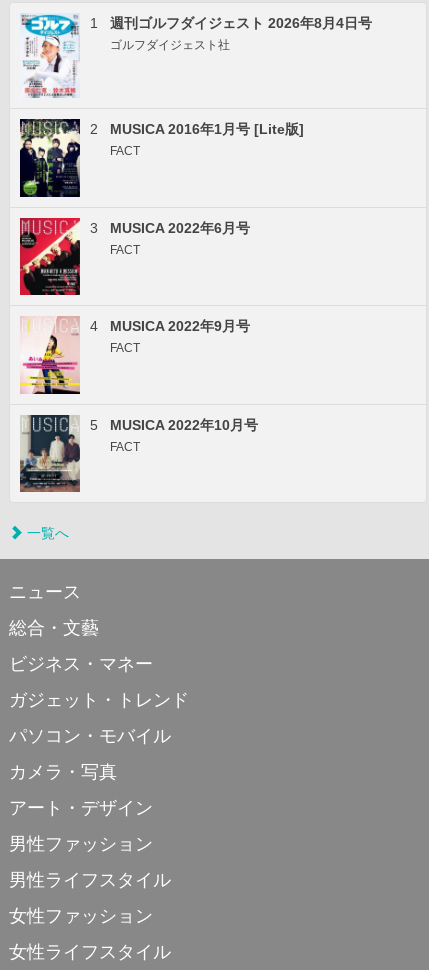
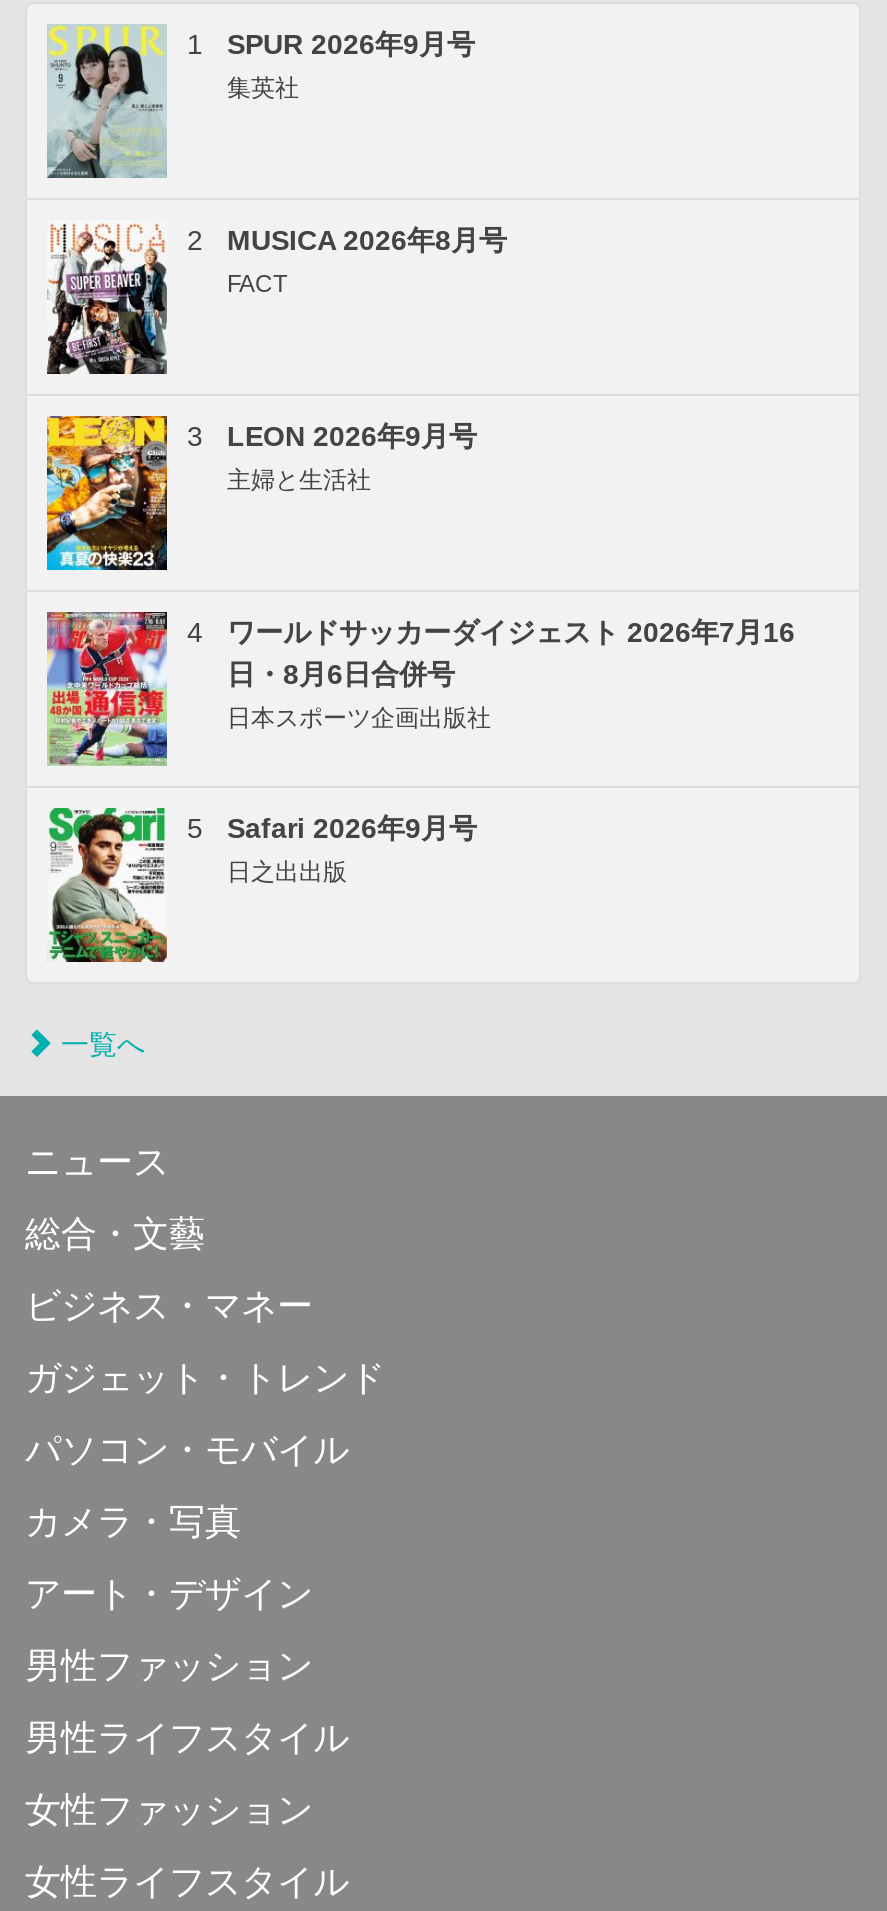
- [image]
- 週刊ゴルフダイジェスト 2026年8月4日号
- ゴルフダイジェスト社
+ [image]
+ SPUR 2026年9月号
+ 集英社

- [image]
- MUSICA 2016年1月号 [Lite版]
+ [image]
+ MUSICA 2026年8月号

- [image]
- MUSICA 2022年6月号
- FACT
+ [image]
+ LEON 2026年9月号
+ 主婦と生活社

- [image]
- MUSICA 2022年9月号
- FACT
+ [image]
+ ワールドサッカーダイジェスト 2026年7月16
+ 日・8月6日合併号
+ 日本スポーツ企画出版社

- [image]
- MUSICA 2022年10月号
- FACT
+ [image]
+ Safari 2026年9月号
+ 日之出出版
